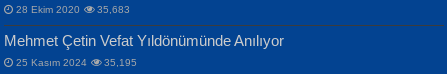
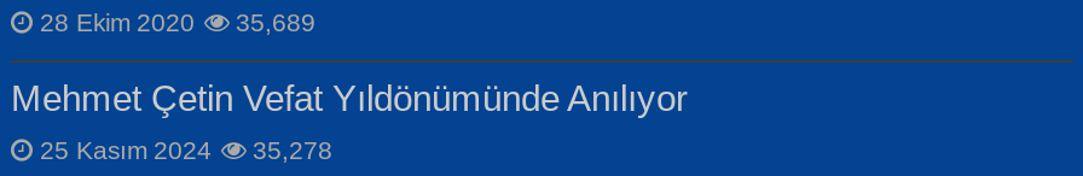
- 28 Ekim 2020 35,683
+ 28 Ekim 2020 35,689

- 25 Kasım 2024 35,195
+ 25 Kasım 2024 35,278
